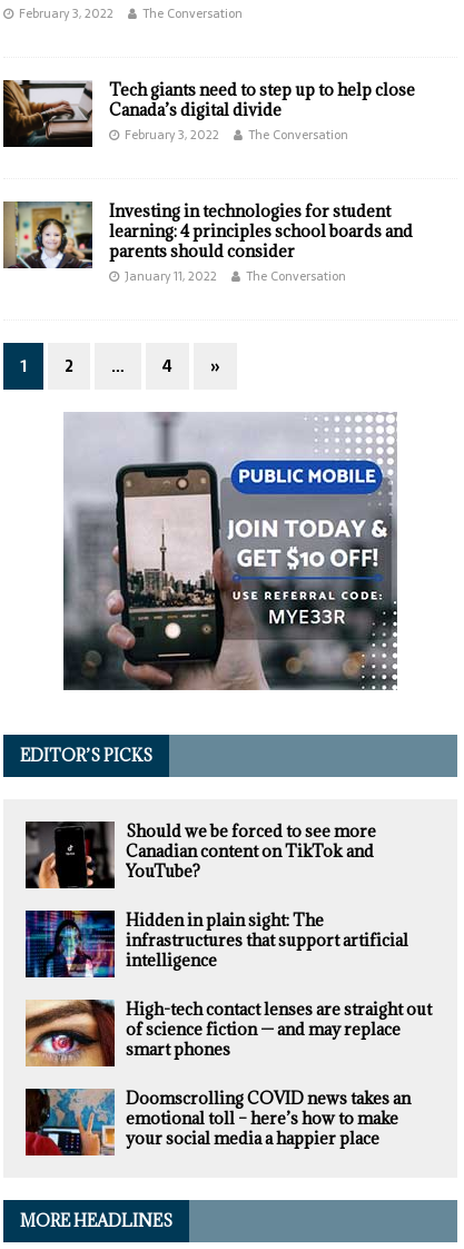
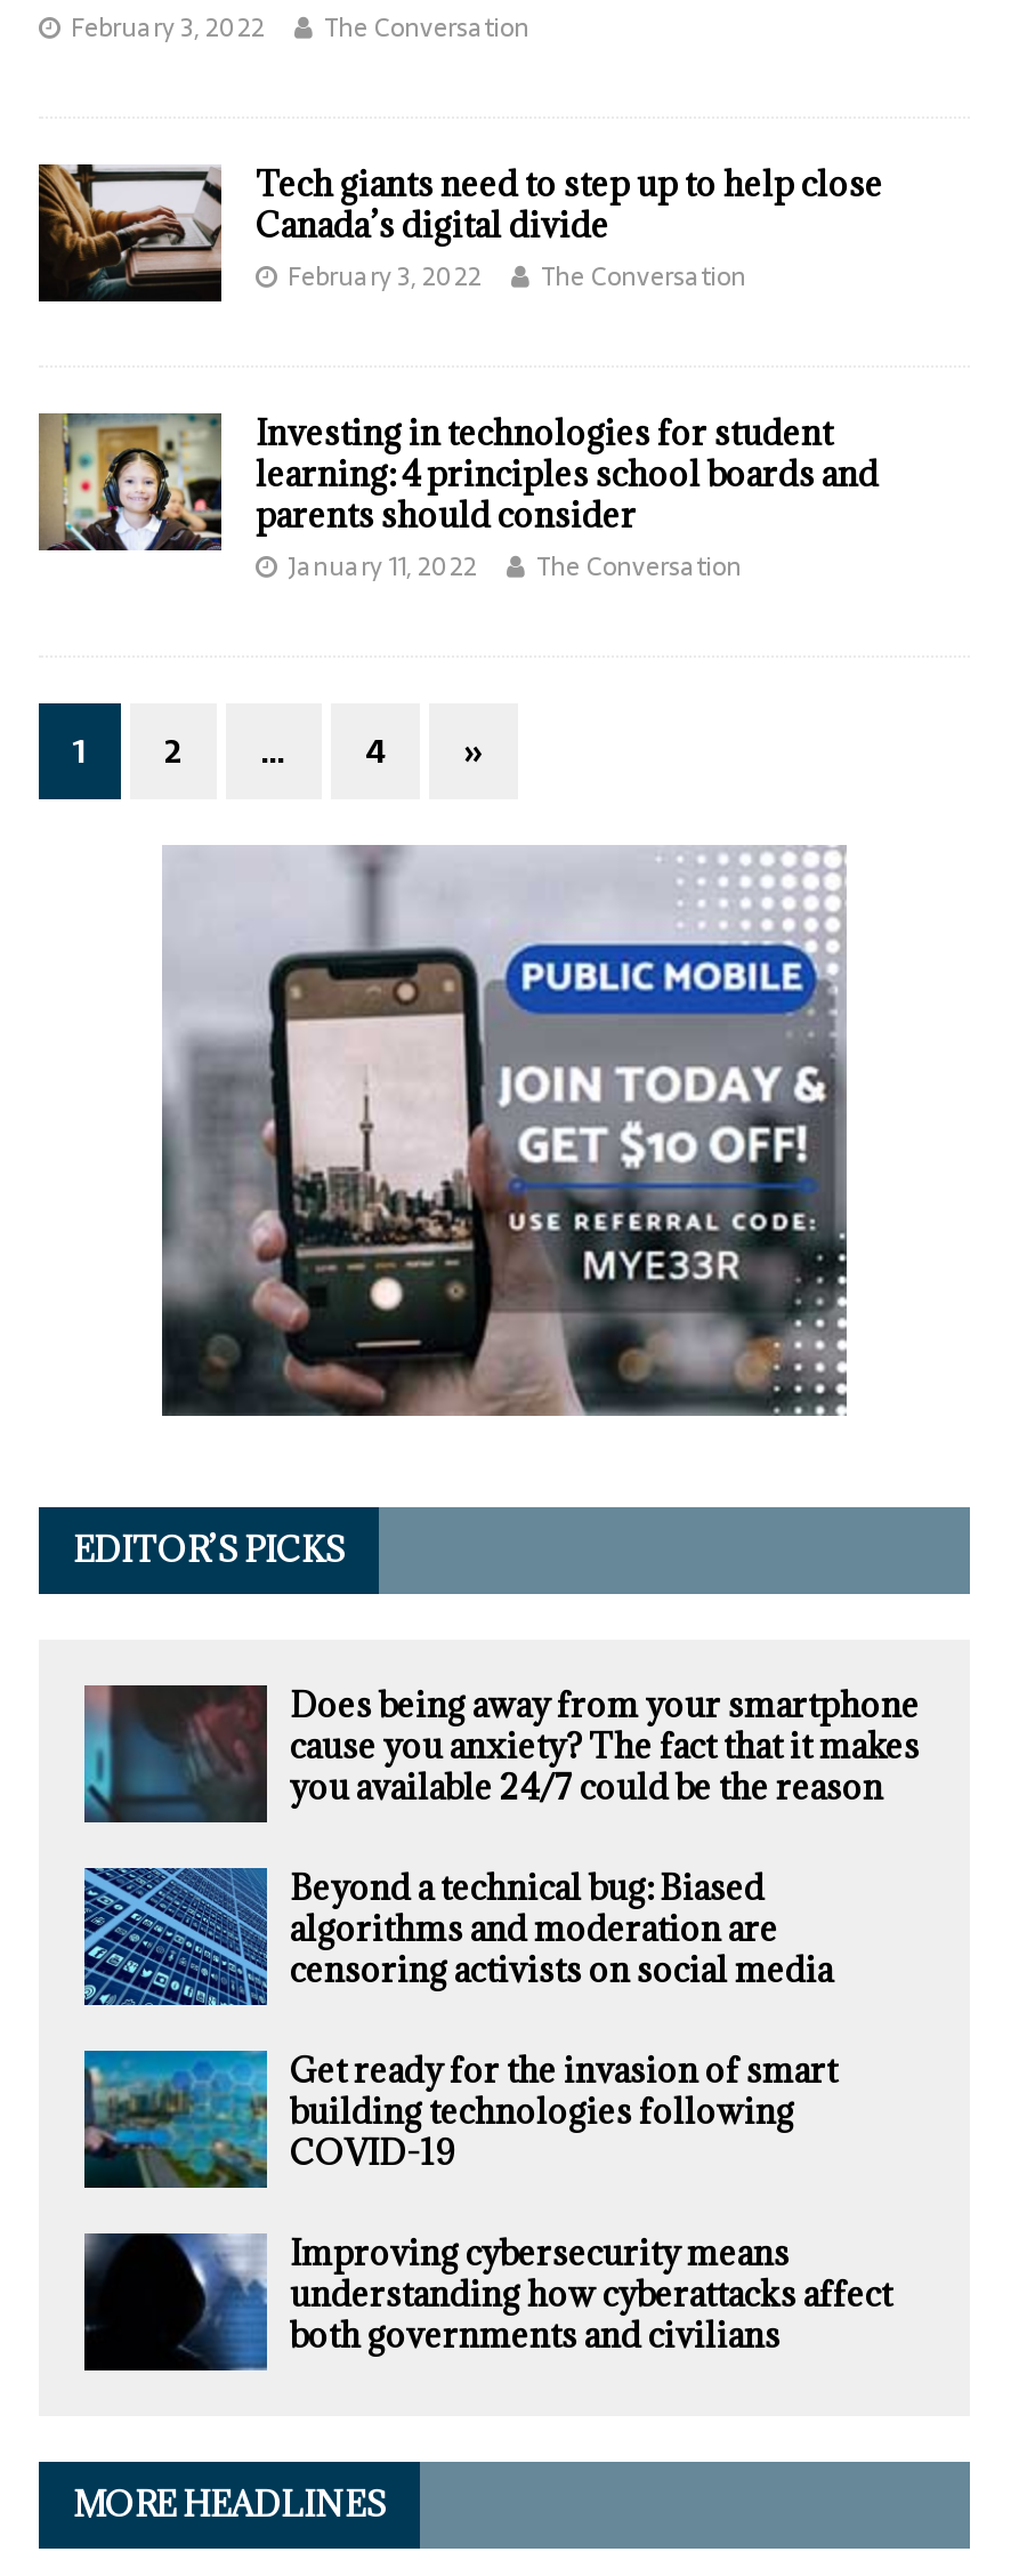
- [image]
- Should we be forced to see more
- Canadian content on TikTok and
- YouTube?
+ [image]
+ Does being away from your smartphone
+ cause you anxiety? The fact that it makes
+ you available 24/7 could be the reason

- [image]
- Hidden in plain sight: The
- infrastructures that support artificial
- intelligence
+ [image]
+ Beyond a technical bug: Biased
+ algorithms and moderation are
+ censoring activists on social media

- [image]
- High-tech contact lenses are straight out
- of science fiction — and may replace
- smart phones
+ [image]
+ Get ready for the invasion of smart
+ building technologies following
+ COVID-19

- [image]
- Doomscrolling COVID news takes an
- emotional toll – here’s how to make
- your social media a happier place
+ [image]
+ Improving cybersecurity means
+ understanding how cyberattacks affect
+ both governments and civilians
